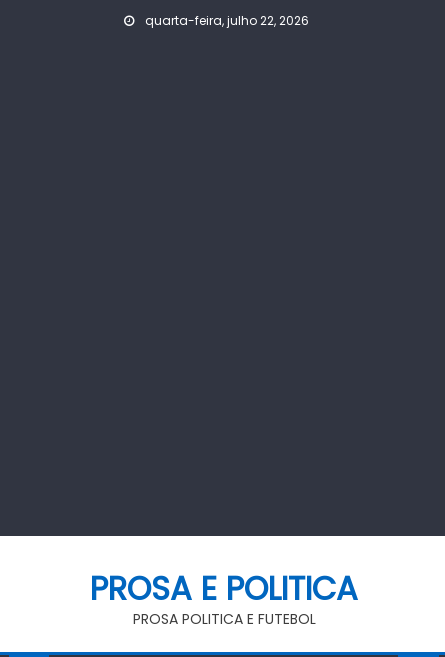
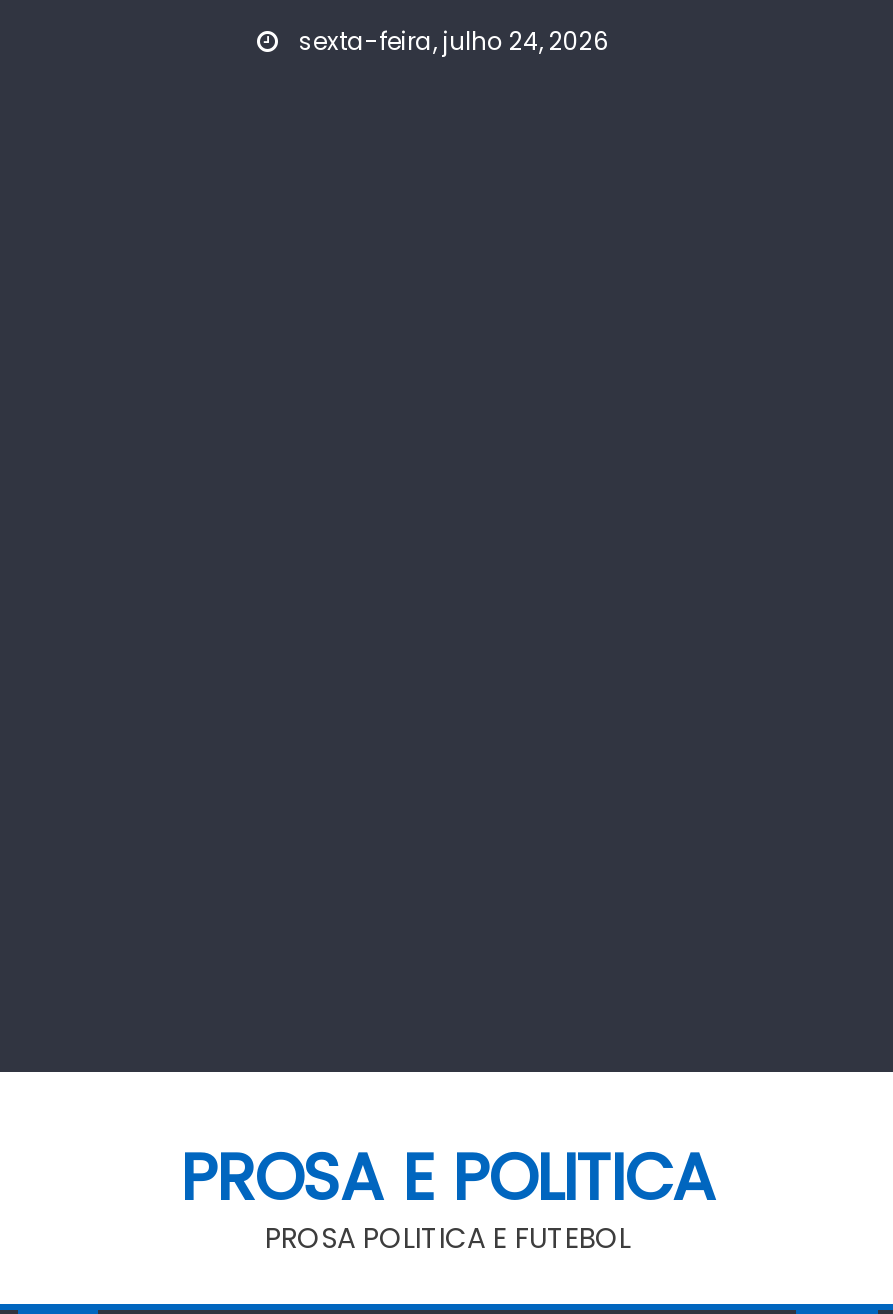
- quarta-feira, julho 22, 2026
+ sexta-feira, julho 24, 2026
